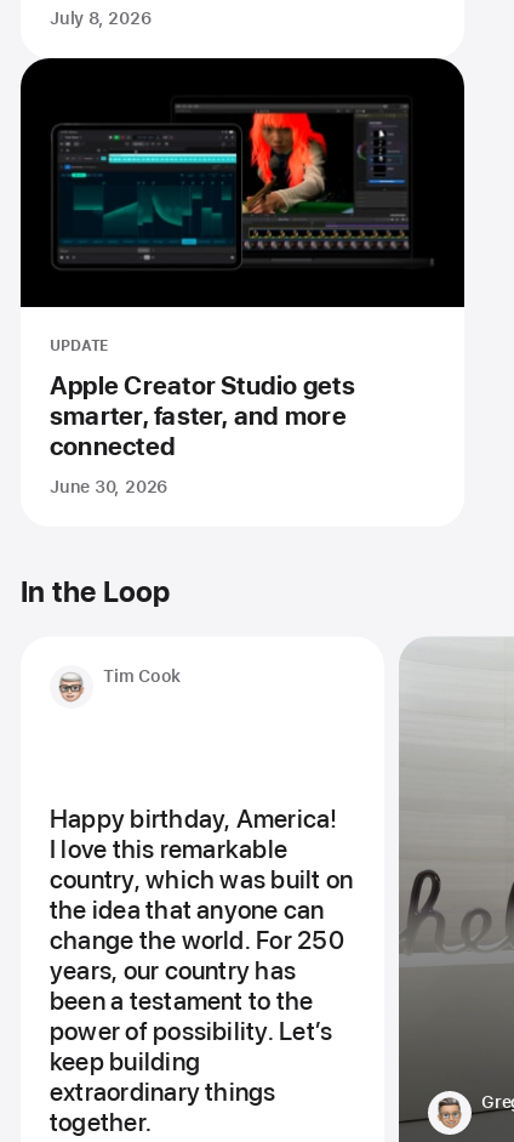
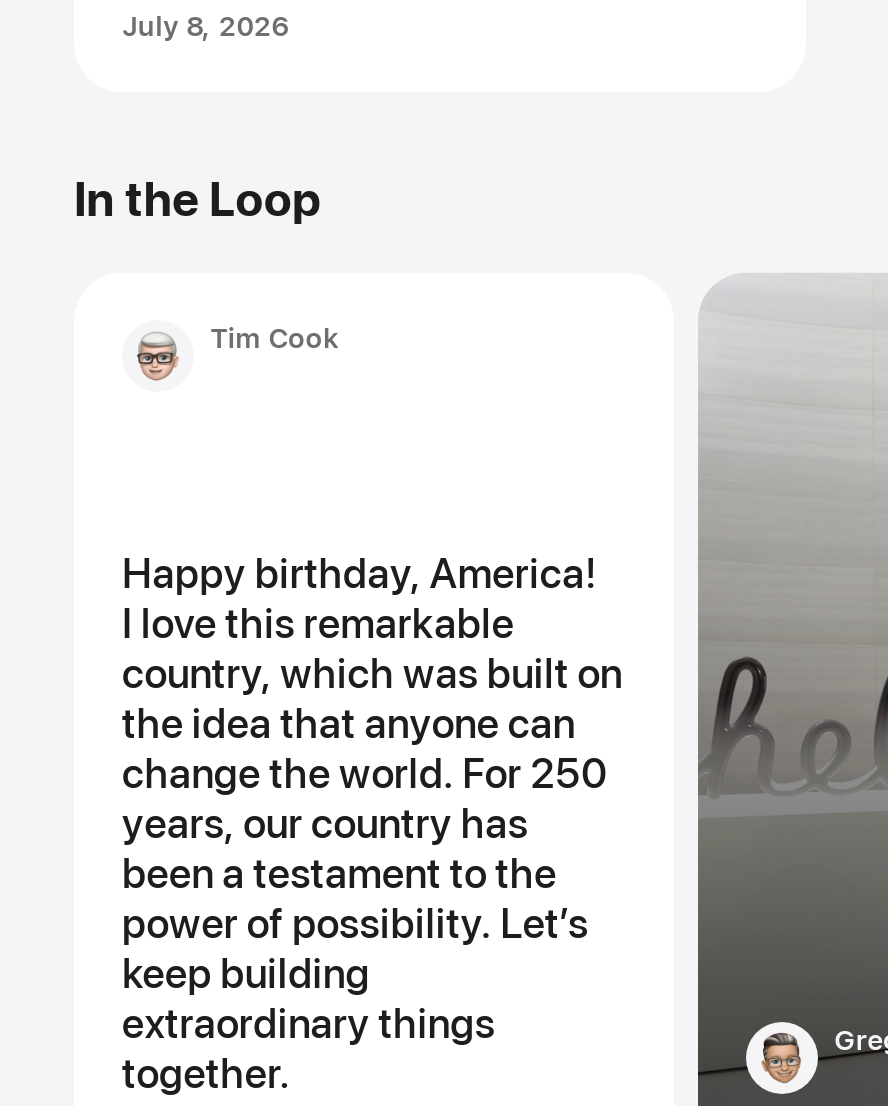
- [image]
- UPDATE
- Apple Creator Studio gets
- smarter, faster, and more
- connected
- June 30, 2026
